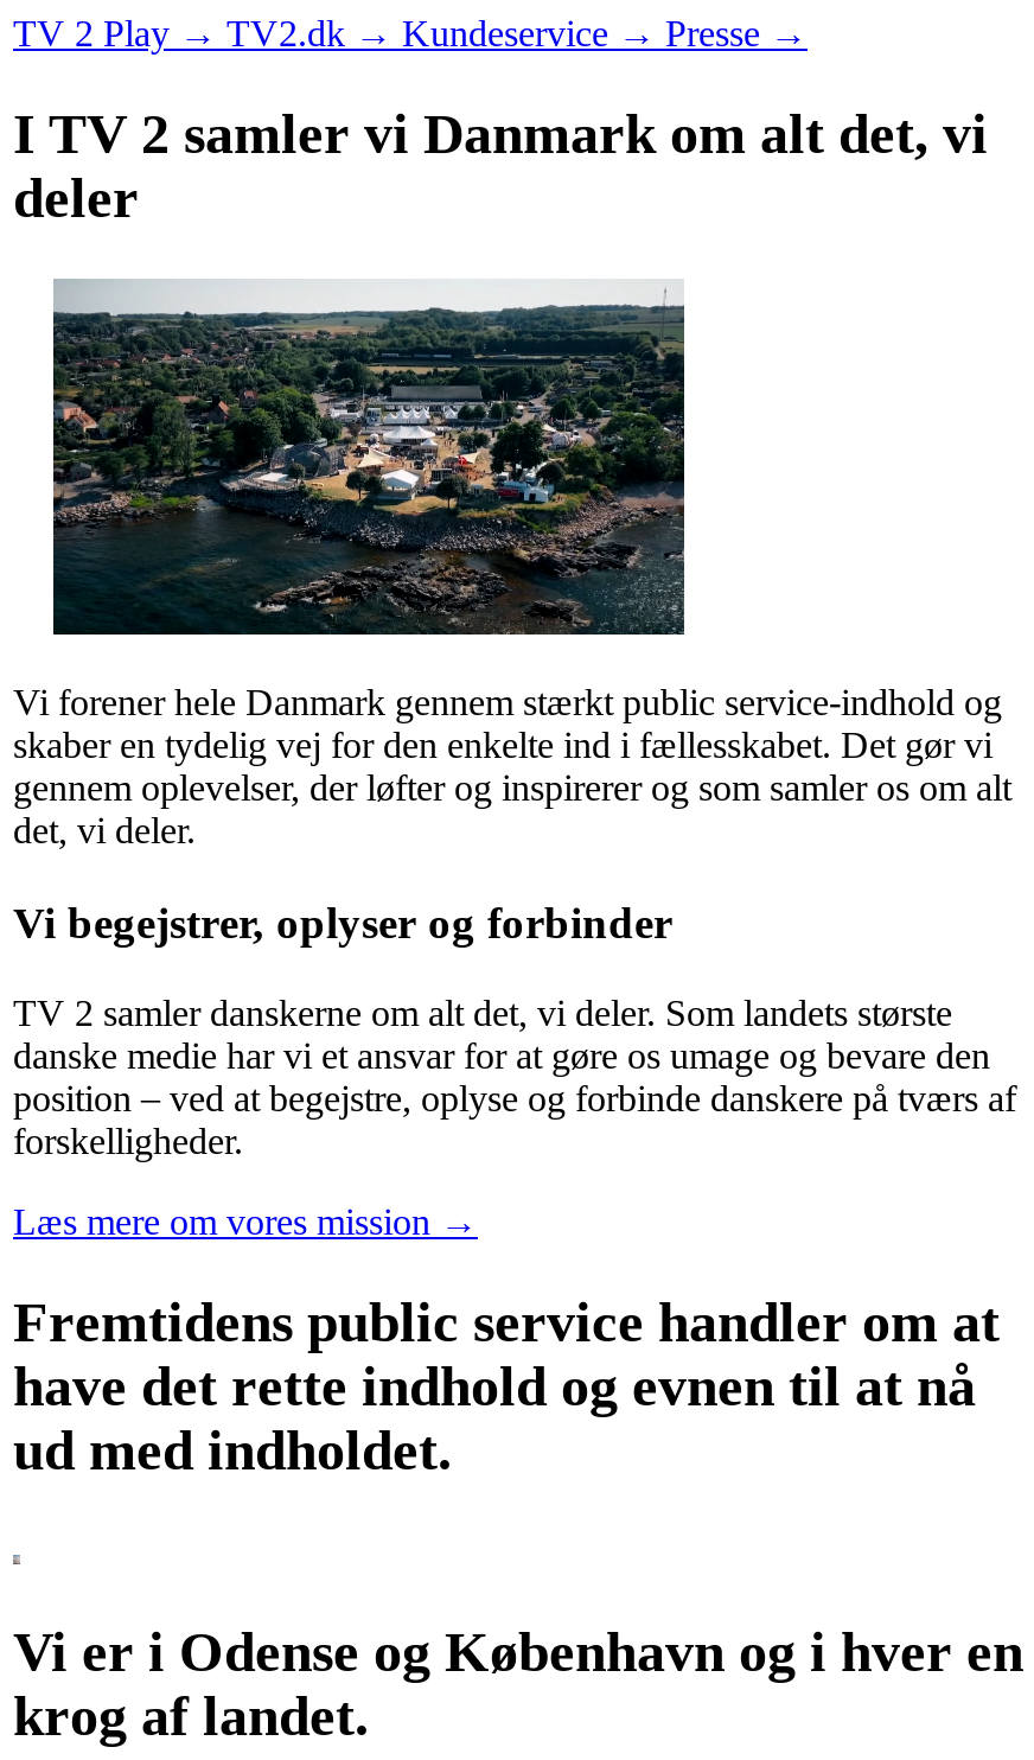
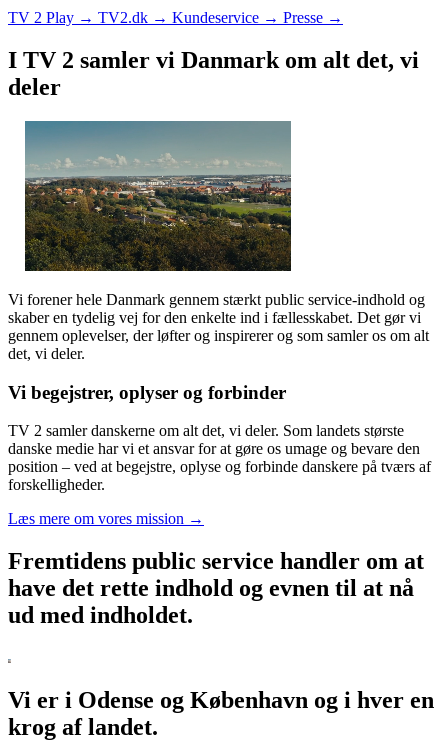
- [image]
+ [image]
